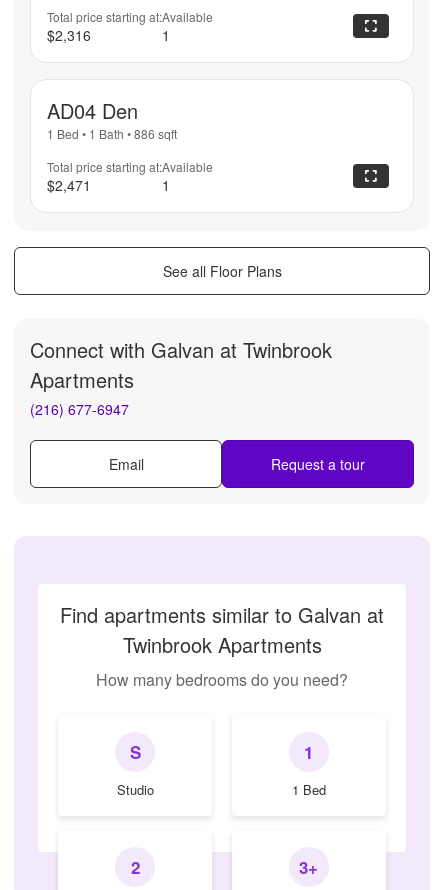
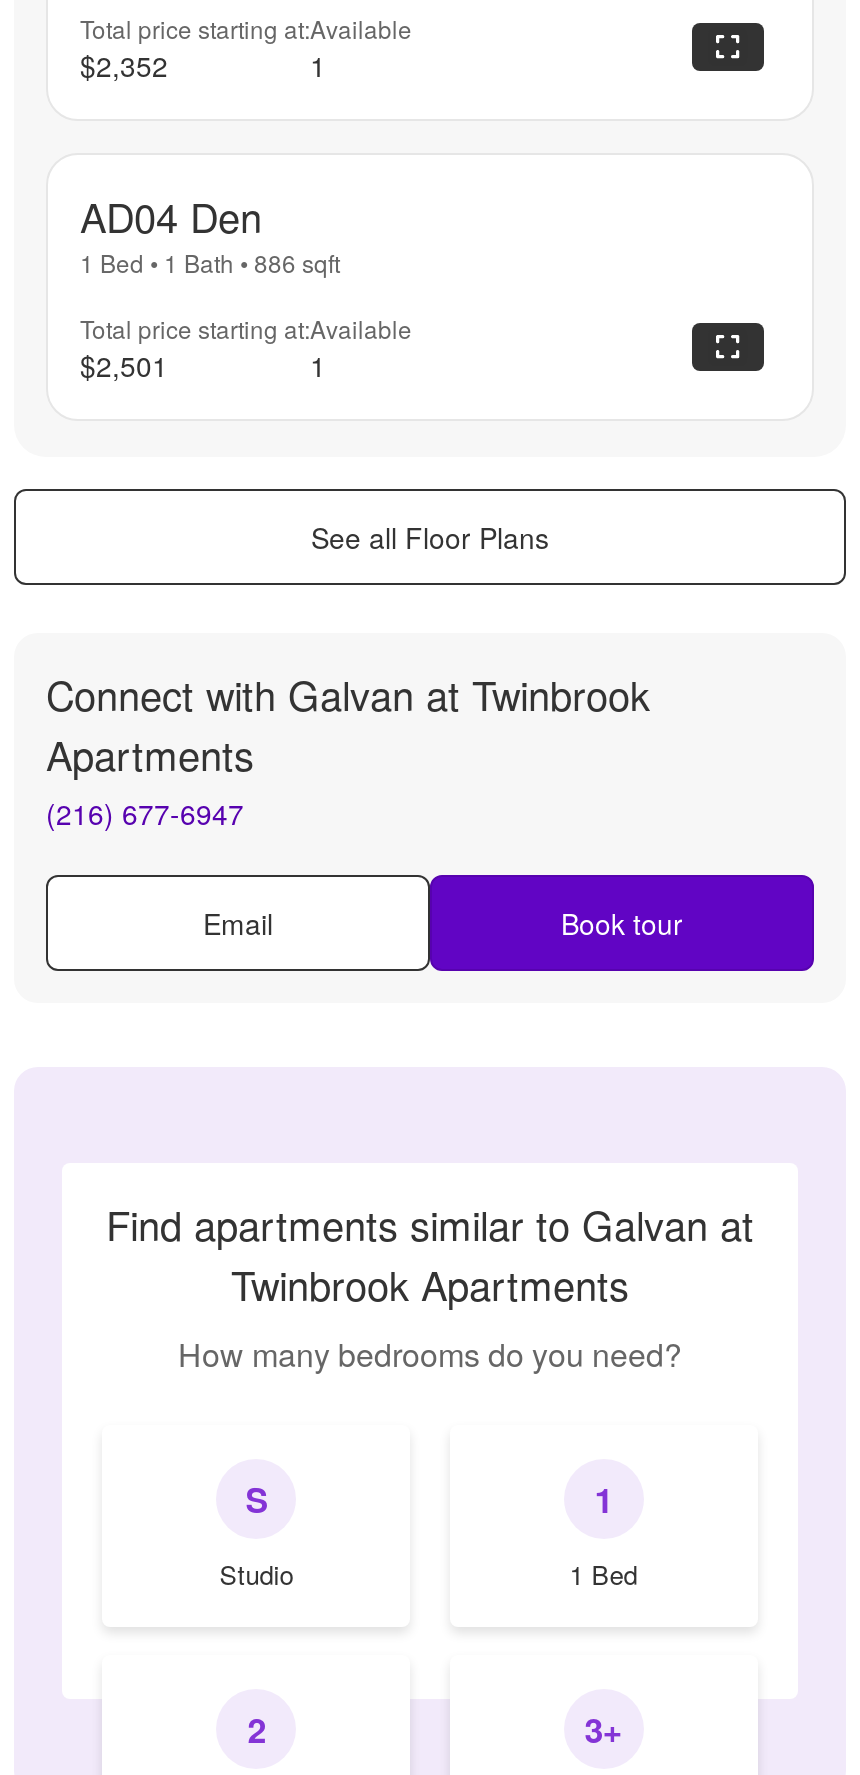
- $2,316
+ $2,352

- $2,471
+ $2,501

- Request a tour
+ Book tour
